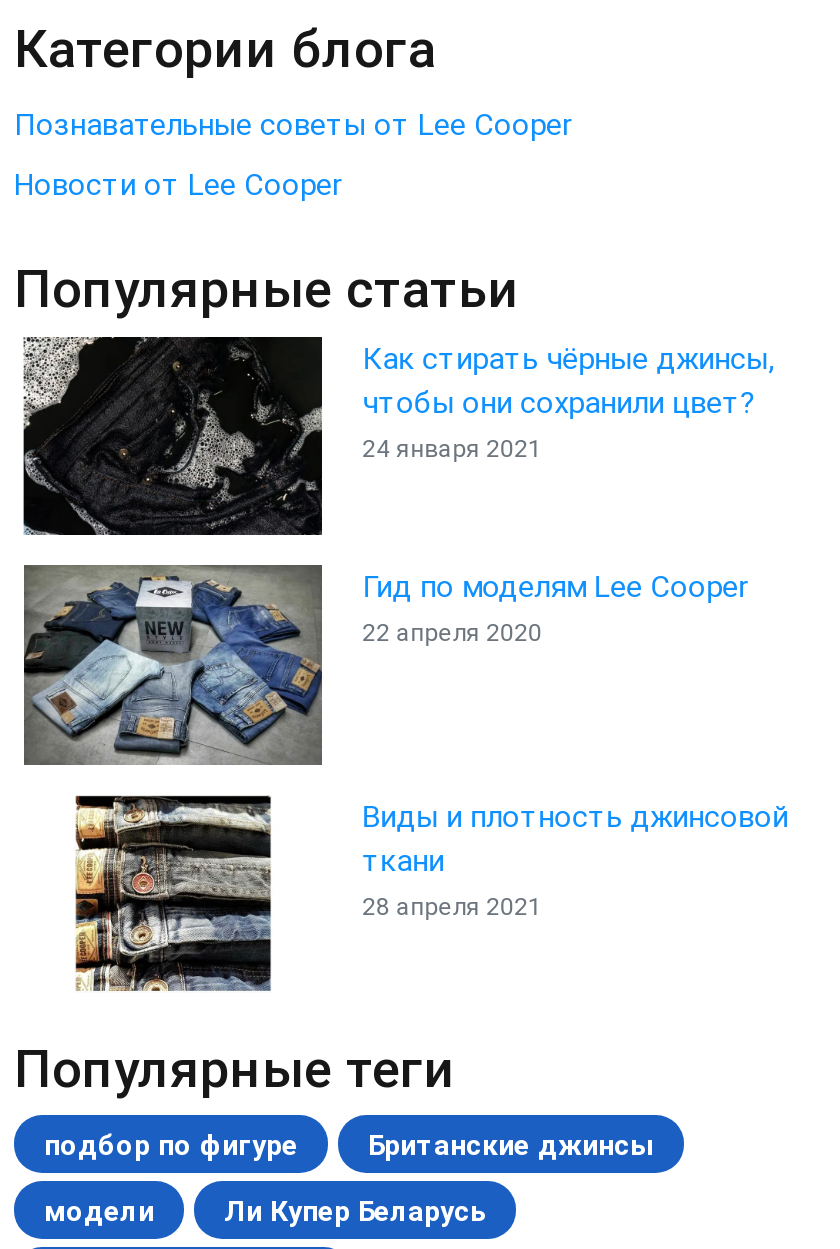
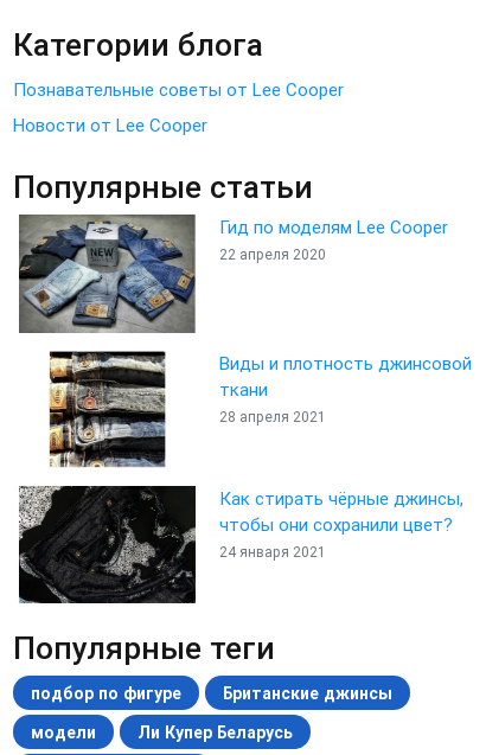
moved down: [image] | Как стирать чёрные джинсы, | чтобы они сохранили цвет? | 24 января 2021

moved up: [image] | Гид по моделям Lee Cooper | 22 апреля 2020 | Виды и плотность джинсовой | ткани | 28 апреля 2021
